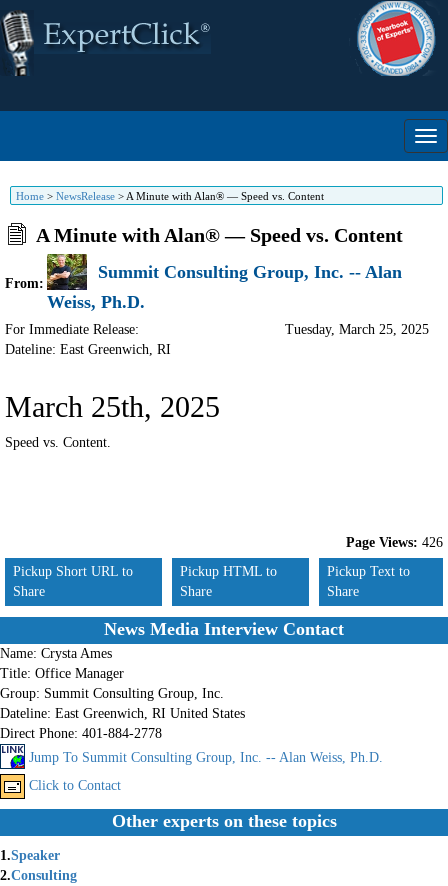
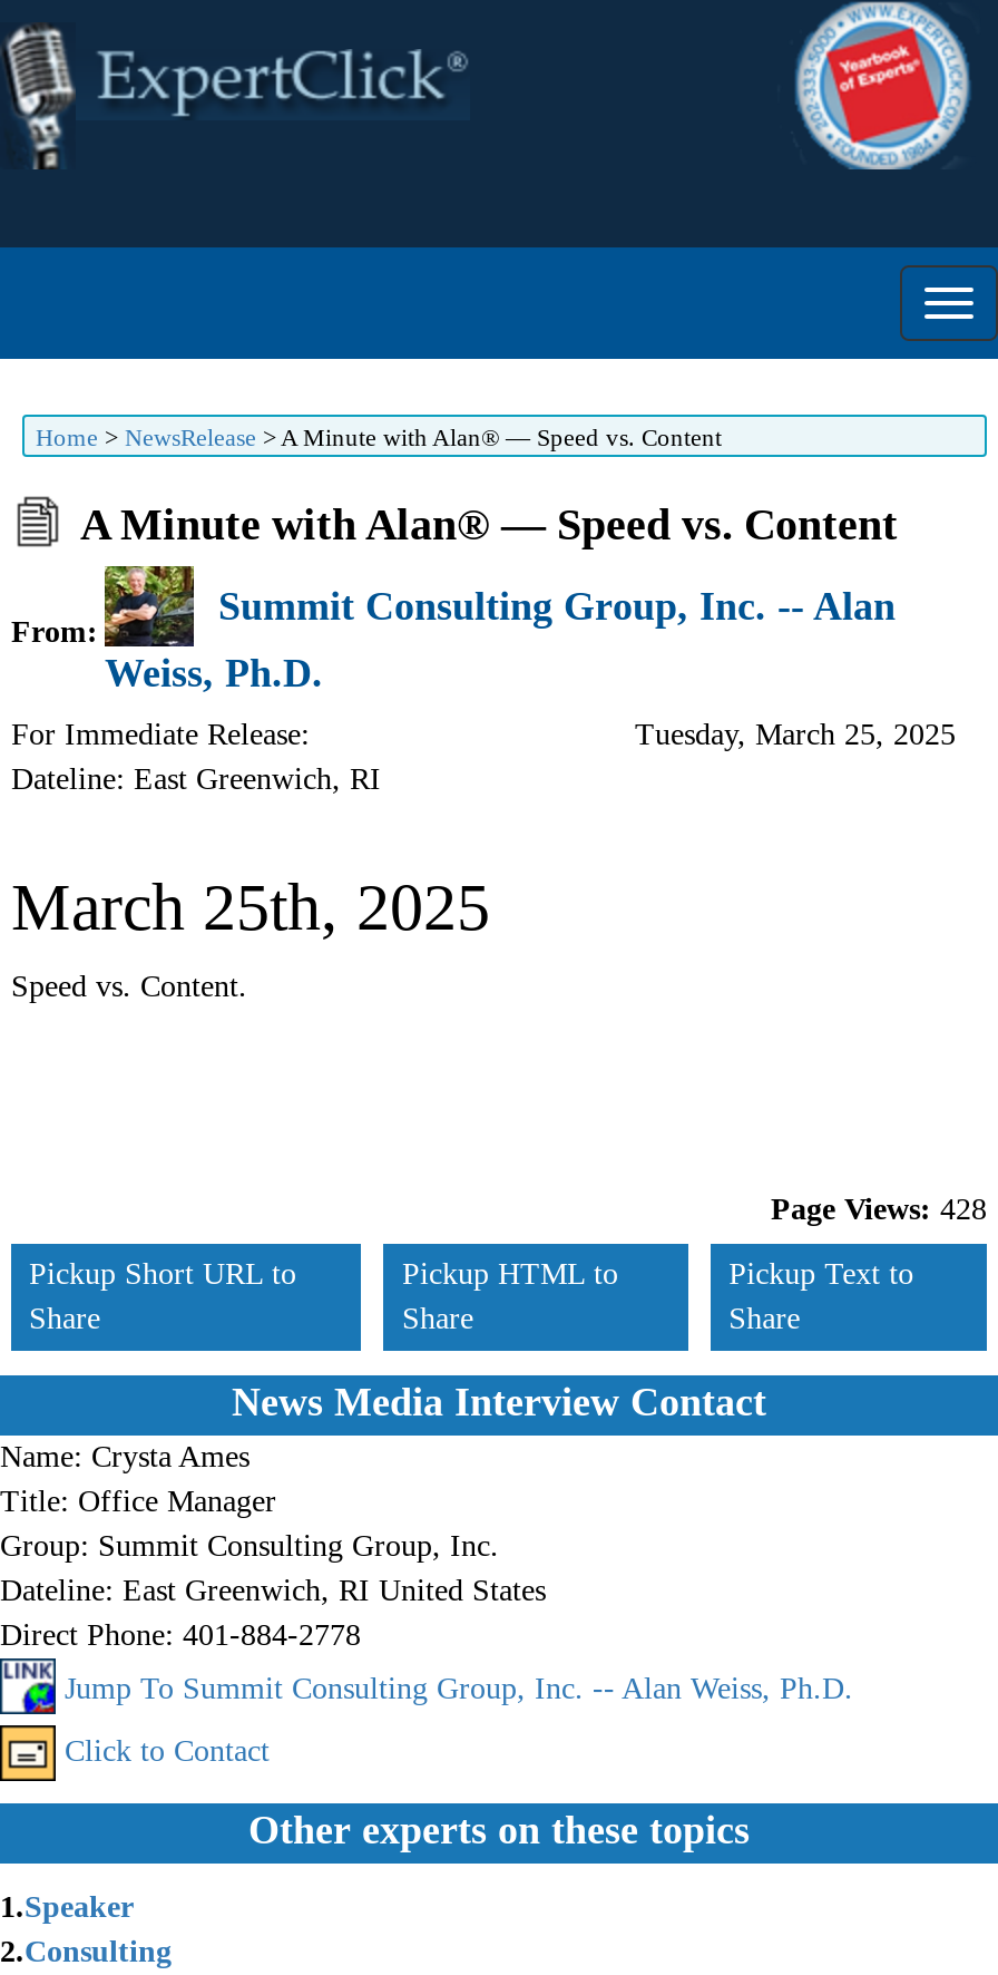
- Page Views: 426
+ Page Views: 428
